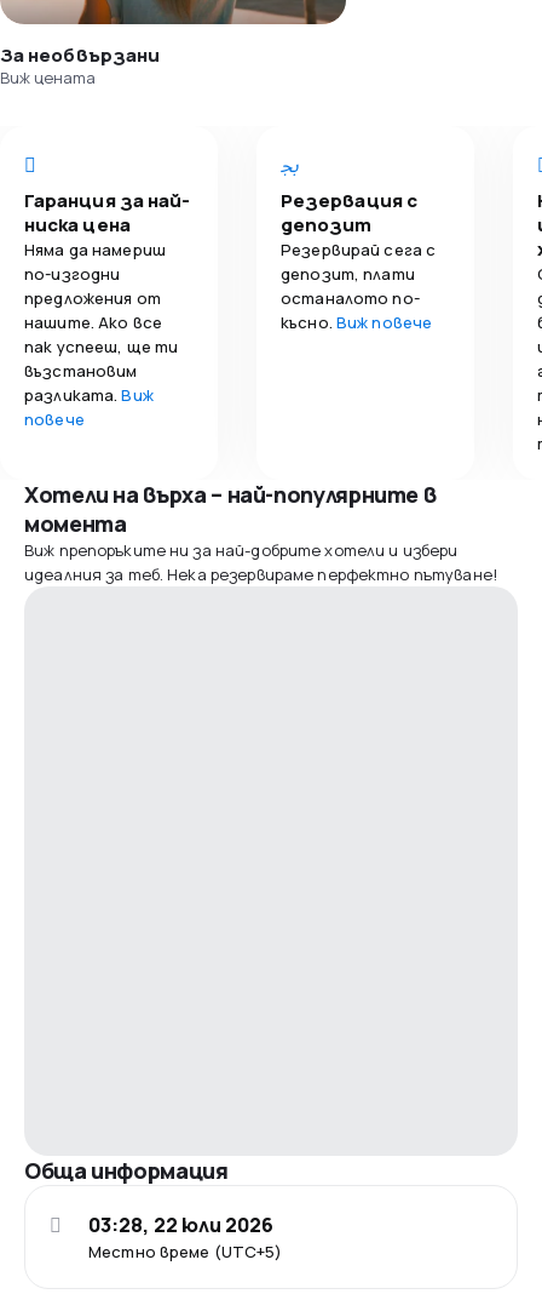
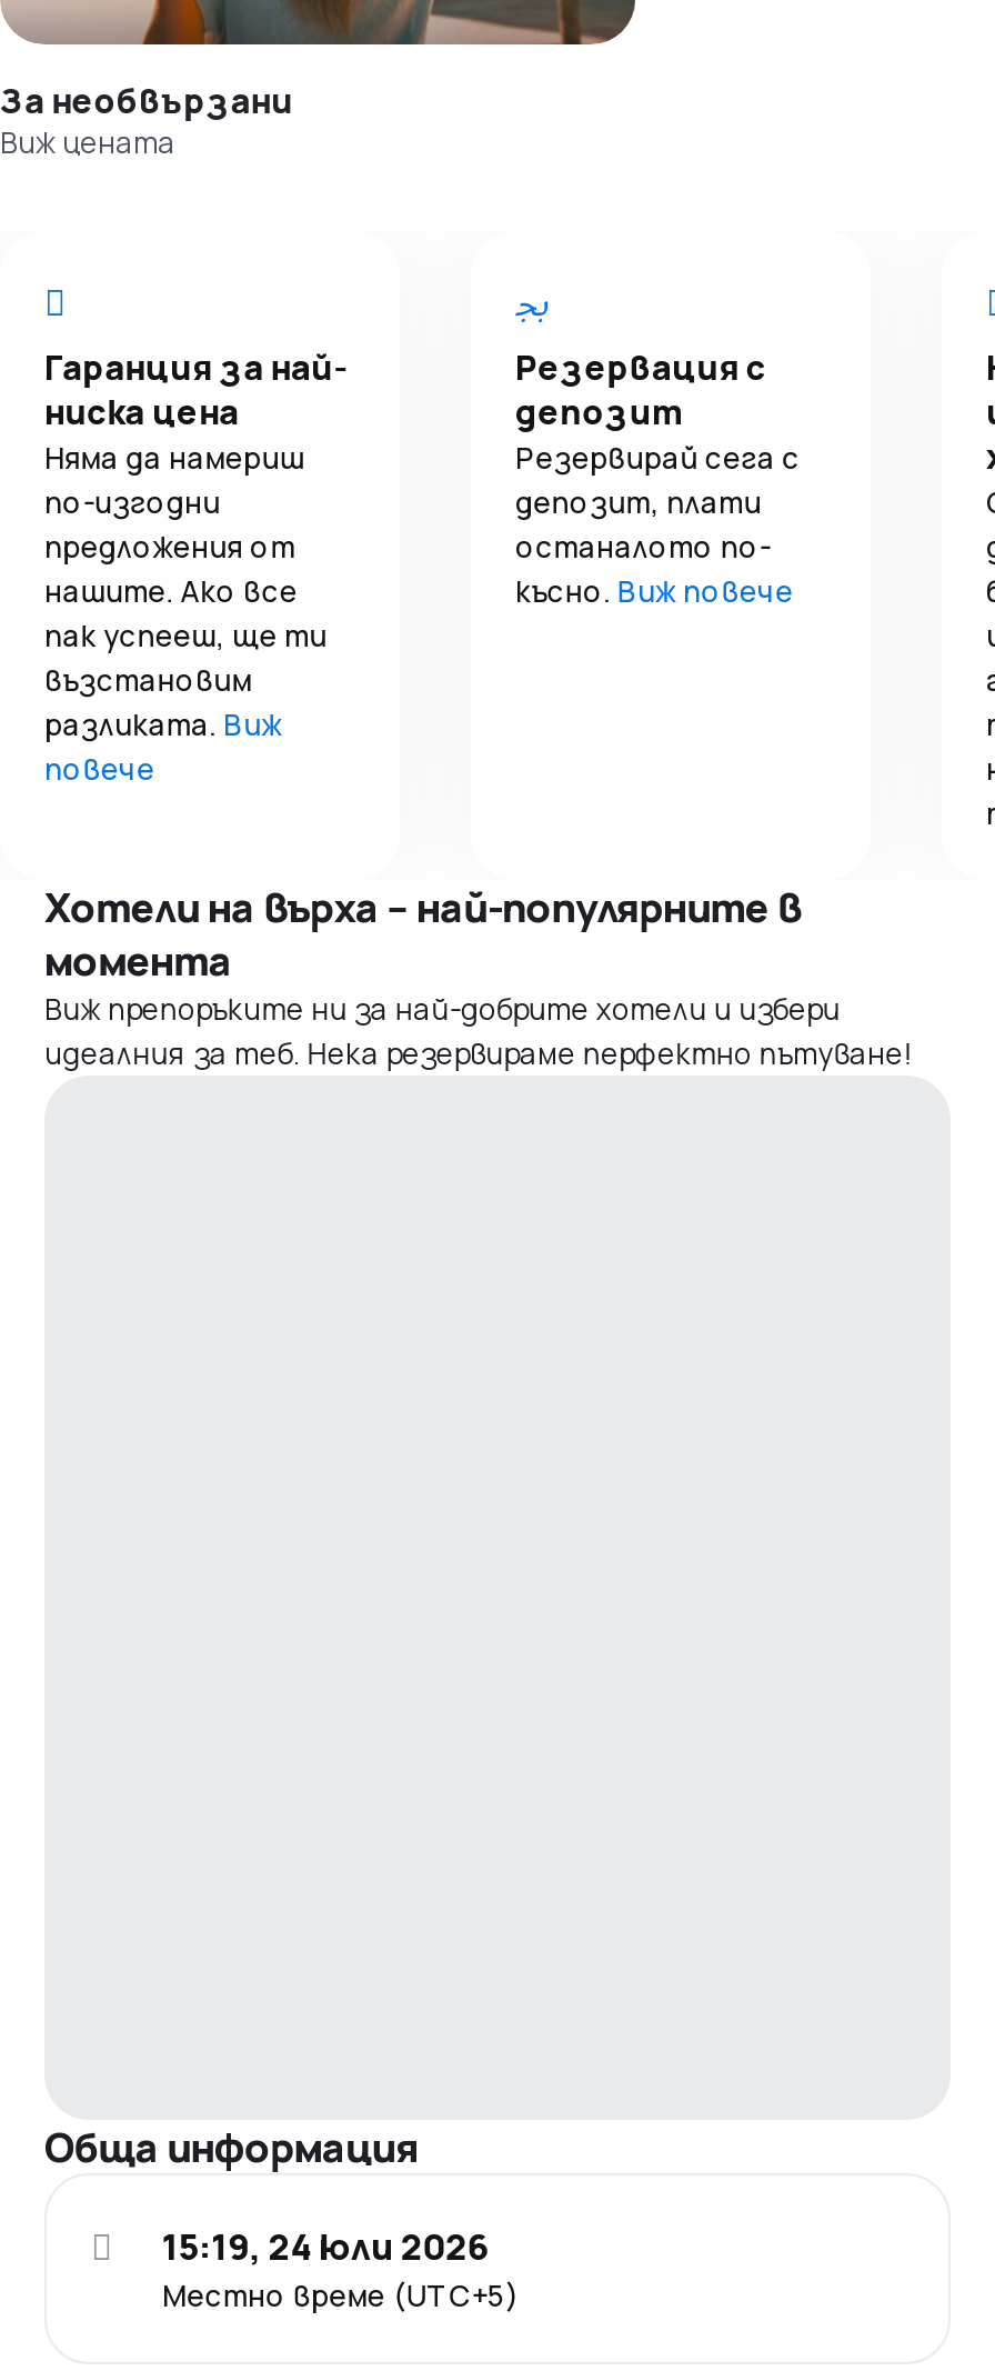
- 03:28, 22 юли 2026
+ 15:19, 24 юли 2026
